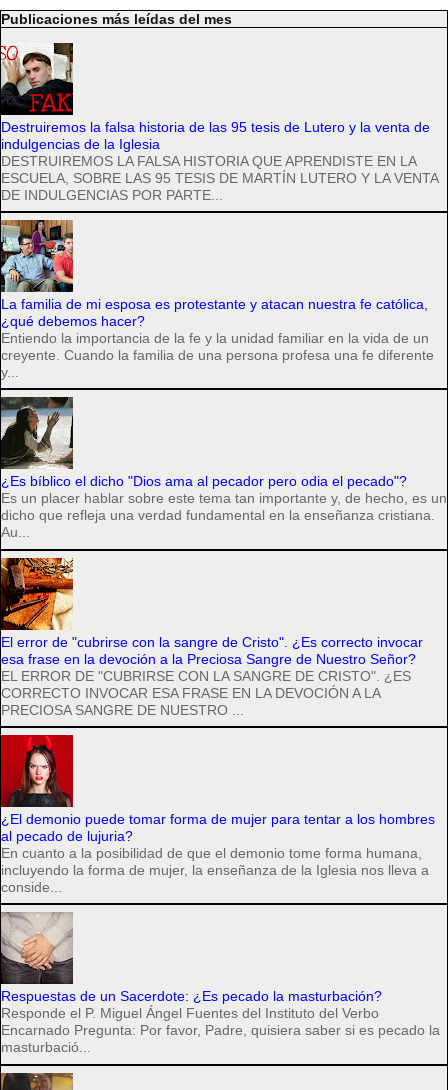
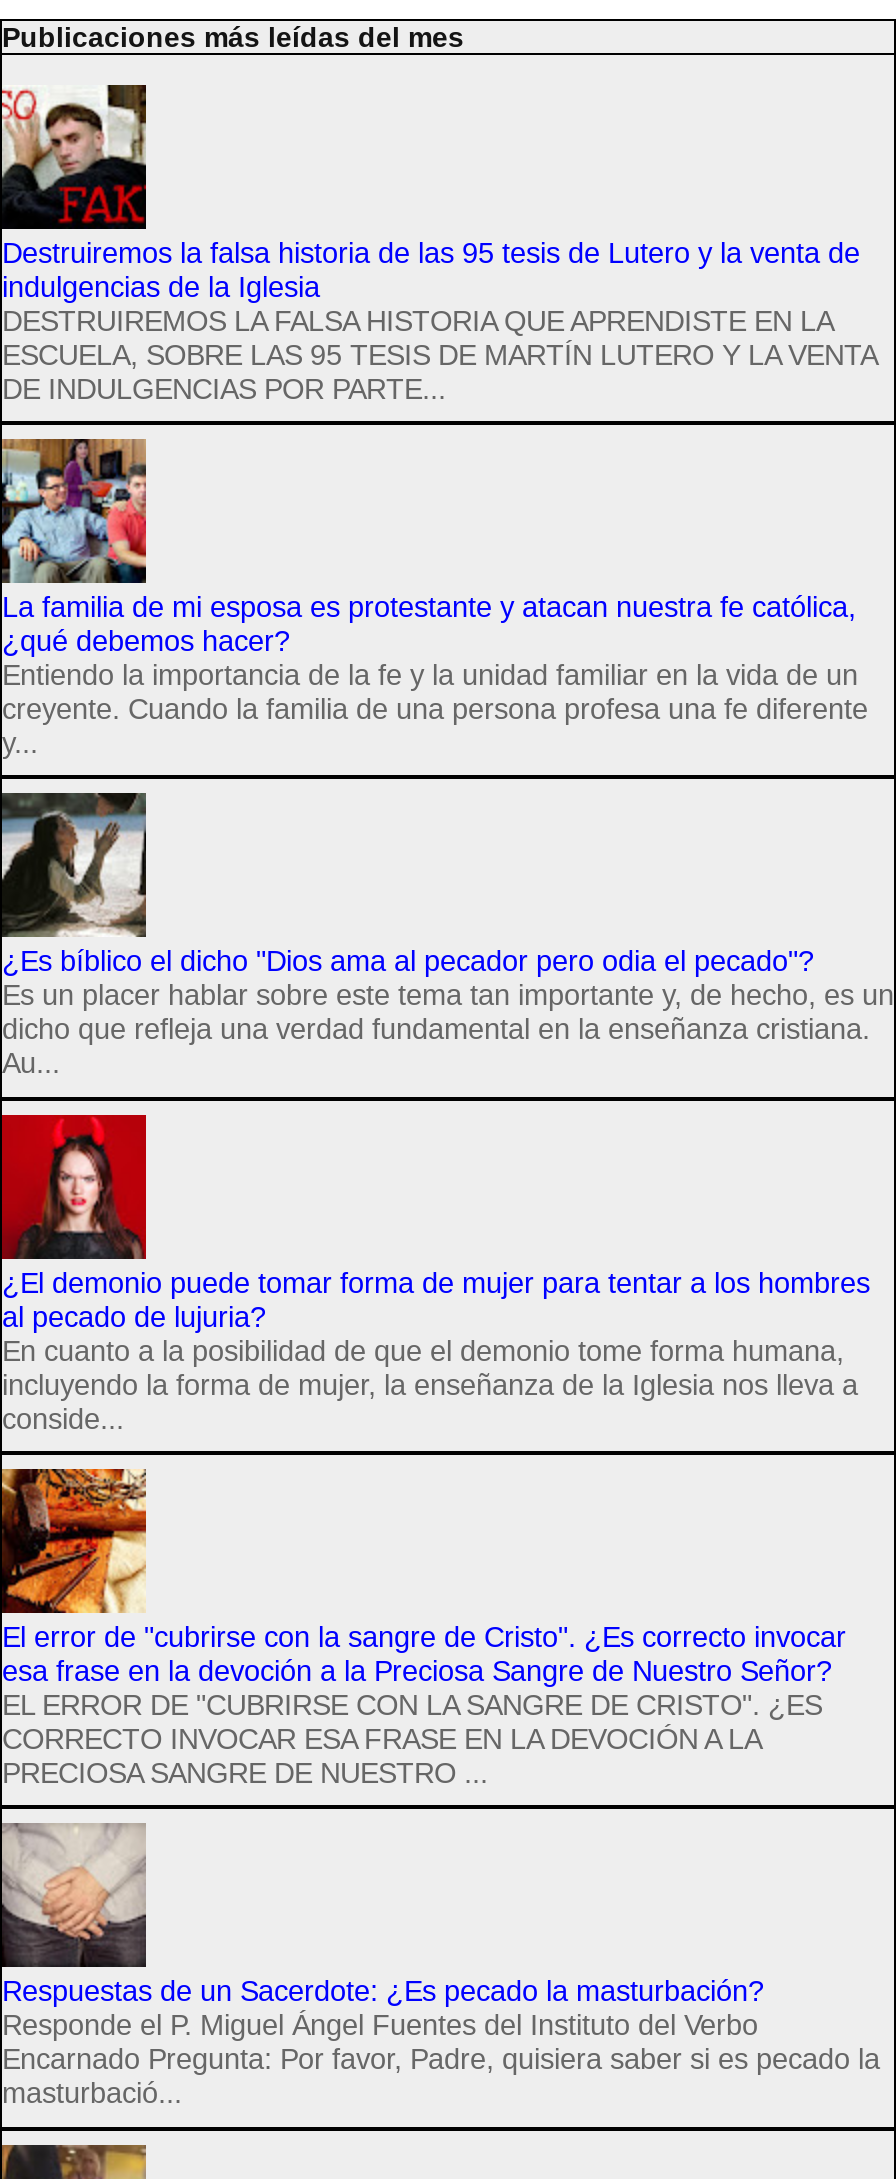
moved down: [image] | El error de "cubrirse con la sangre de Cristo". ¿Es correcto invocar | esa frase en la devoción a la Preciosa Sangre de Nuestro Señor? | EL ERROR DE "CUBRIRSE CON LA SANGRE DE CRISTO". ¿ES | CORRECTO INVOCAR ESA FRASE EN LA DEVOCIÓN A LA | PRECIOSA SANGRE DE NUESTRO ...

moved up: [image] | ¿El demonio puede tomar forma de mujer para tentar a los hombres | al pecado de lujuria? | En cuanto a la posibilidad de que el demonio tome forma humana, | incluyendo la forma de mujer, la enseñanza de la Iglesia nos lleva a | conside...
